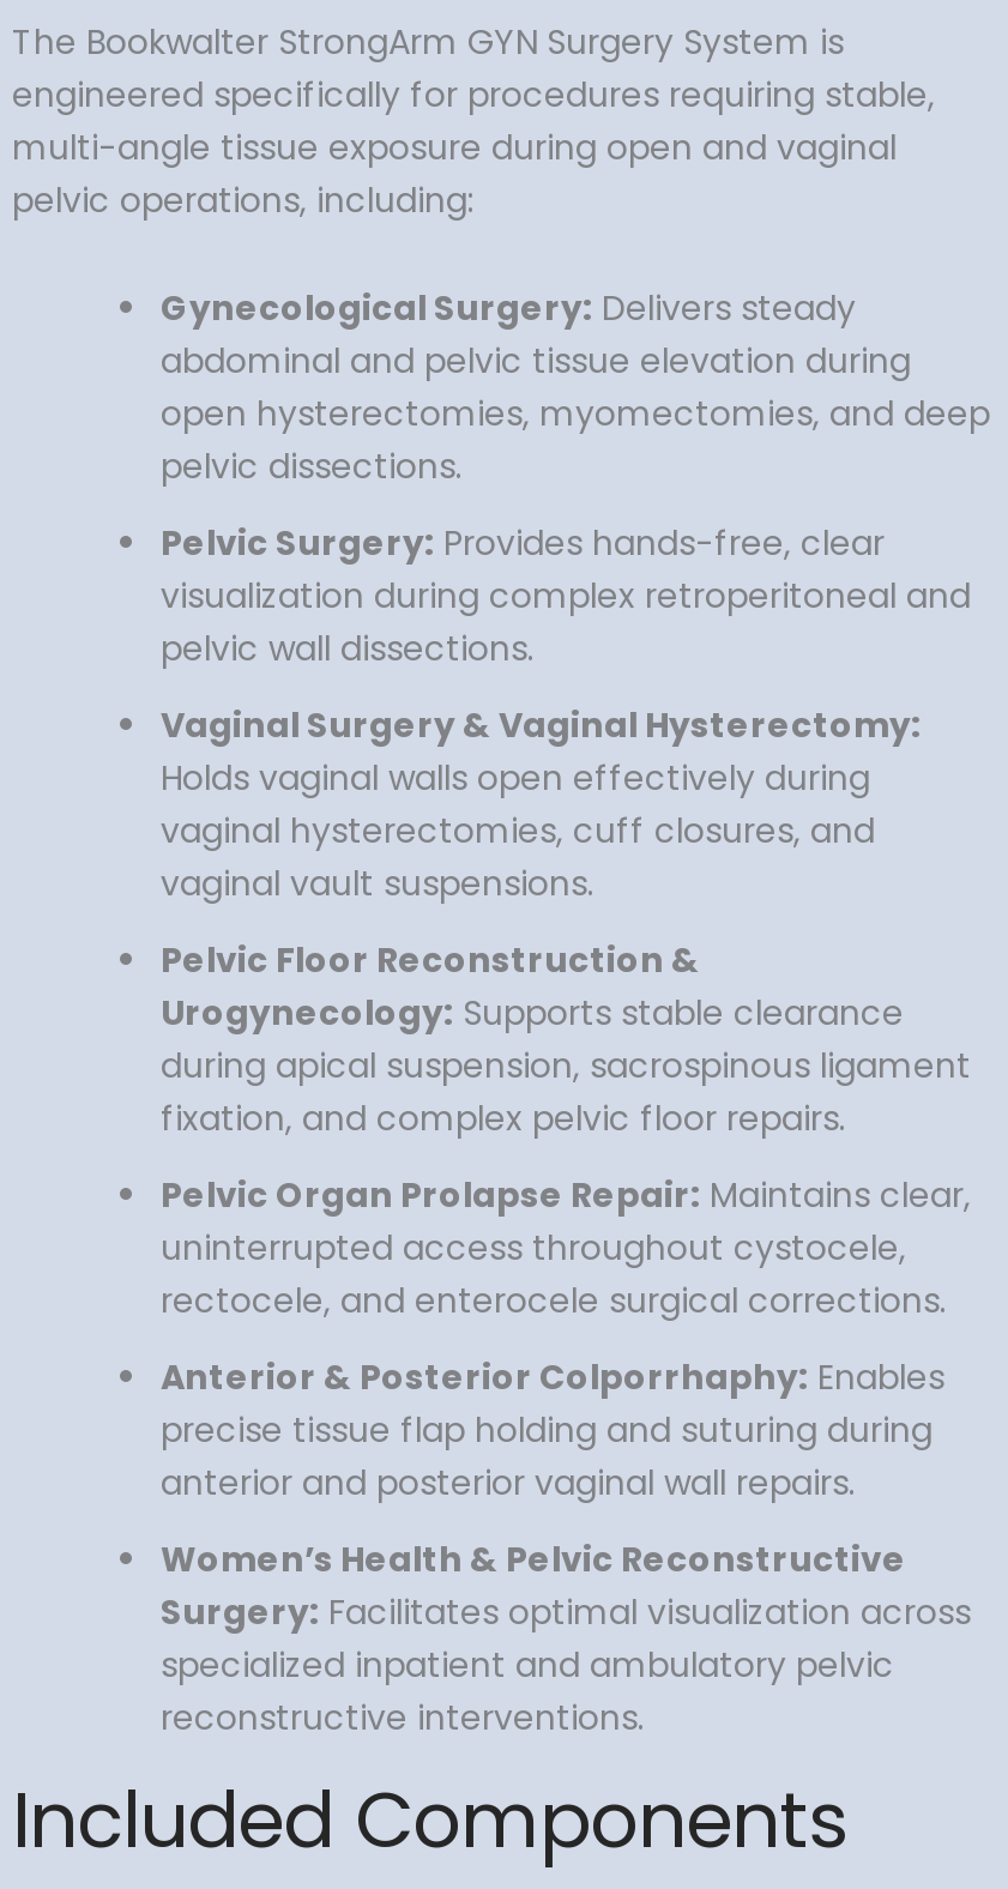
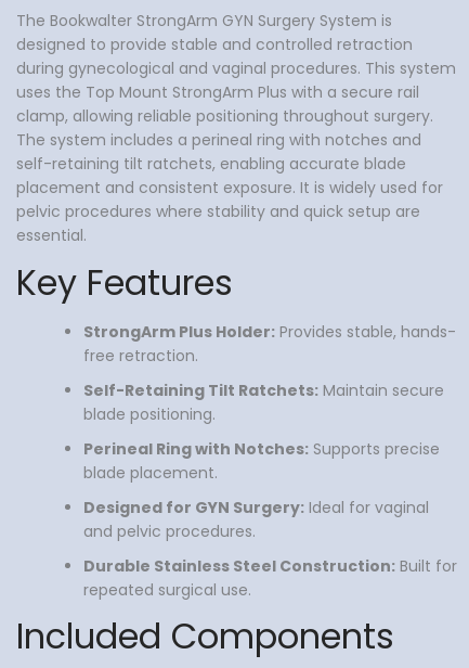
- engineered specifically for procedures requiring stable,
- multi-angle tissue exposure during open and vaginal
- pelvic operations, including:
- Gynecological Surgery: Delivers steady
- abdominal and pelvic tissue elevation during
- open hysterectomies, myomectomies, and deep
- pelvic dissections.
- Pelvic Surgery: Provides hands-free, clear
- visualization during complex retroperitoneal and
- pelvic wall dissections.
- Vaginal Surgery & Vaginal Hysterectomy:
- Holds vaginal walls open effectively during
- vaginal hysterectomies, cuff closures, and
- vaginal vault suspensions.
- Pelvic Floor Reconstruction &
- Urogynecology: Supports stable clearance
- during apical suspension, sacrospinous ligament
- fixation, and complex pelvic floor repairs.
- Pelvic Organ Prolapse Repair: Maintains clear,
- uninterrupted access throughout cystocele,
- rectocele, and enterocele surgical corrections.
- Anterior & Posterior Colporrhaphy: Enables
- precise tissue flap holding and suturing during
- anterior and posterior vaginal wall repairs.
- Women’s Health & Pelvic Reconstructive
- Surgery: Facilitates optimal visualization across
- specialized inpatient and ambulatory pelvic
- reconstructive interventions.
+ designed to provide stable and controlled retraction
+ during gynecological and vaginal procedures. This system
+ uses the Top Mount StrongArm Plus with a secure rail
+ clamp, allowing reliable positioning throughout surgery.
+ The system includes a perineal ring with notches and
+ self-retaining tilt ratchets, enabling accurate blade
+ placement and consistent exposure. It is widely used for
+ pelvic procedures where stability and quick setup are
+ essential.
+ Key Features
+ StrongArm Plus Holder: Provides stable, hands-
+ free retraction.
+ Self-Retaining Tilt Ratchets: Maintain secure
+ blade positioning.
+ Perineal Ring with Notches: Supports precise
+ blade placement.
+ Designed for GYN Surgery: Ideal for vaginal
+ and pelvic procedures.
+ Durable Stainless Steel Construction: Built for
+ repeated surgical use.
